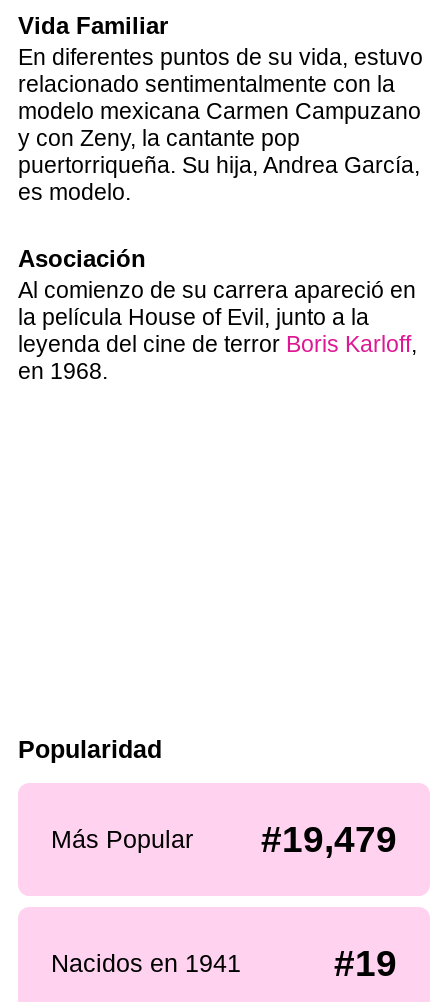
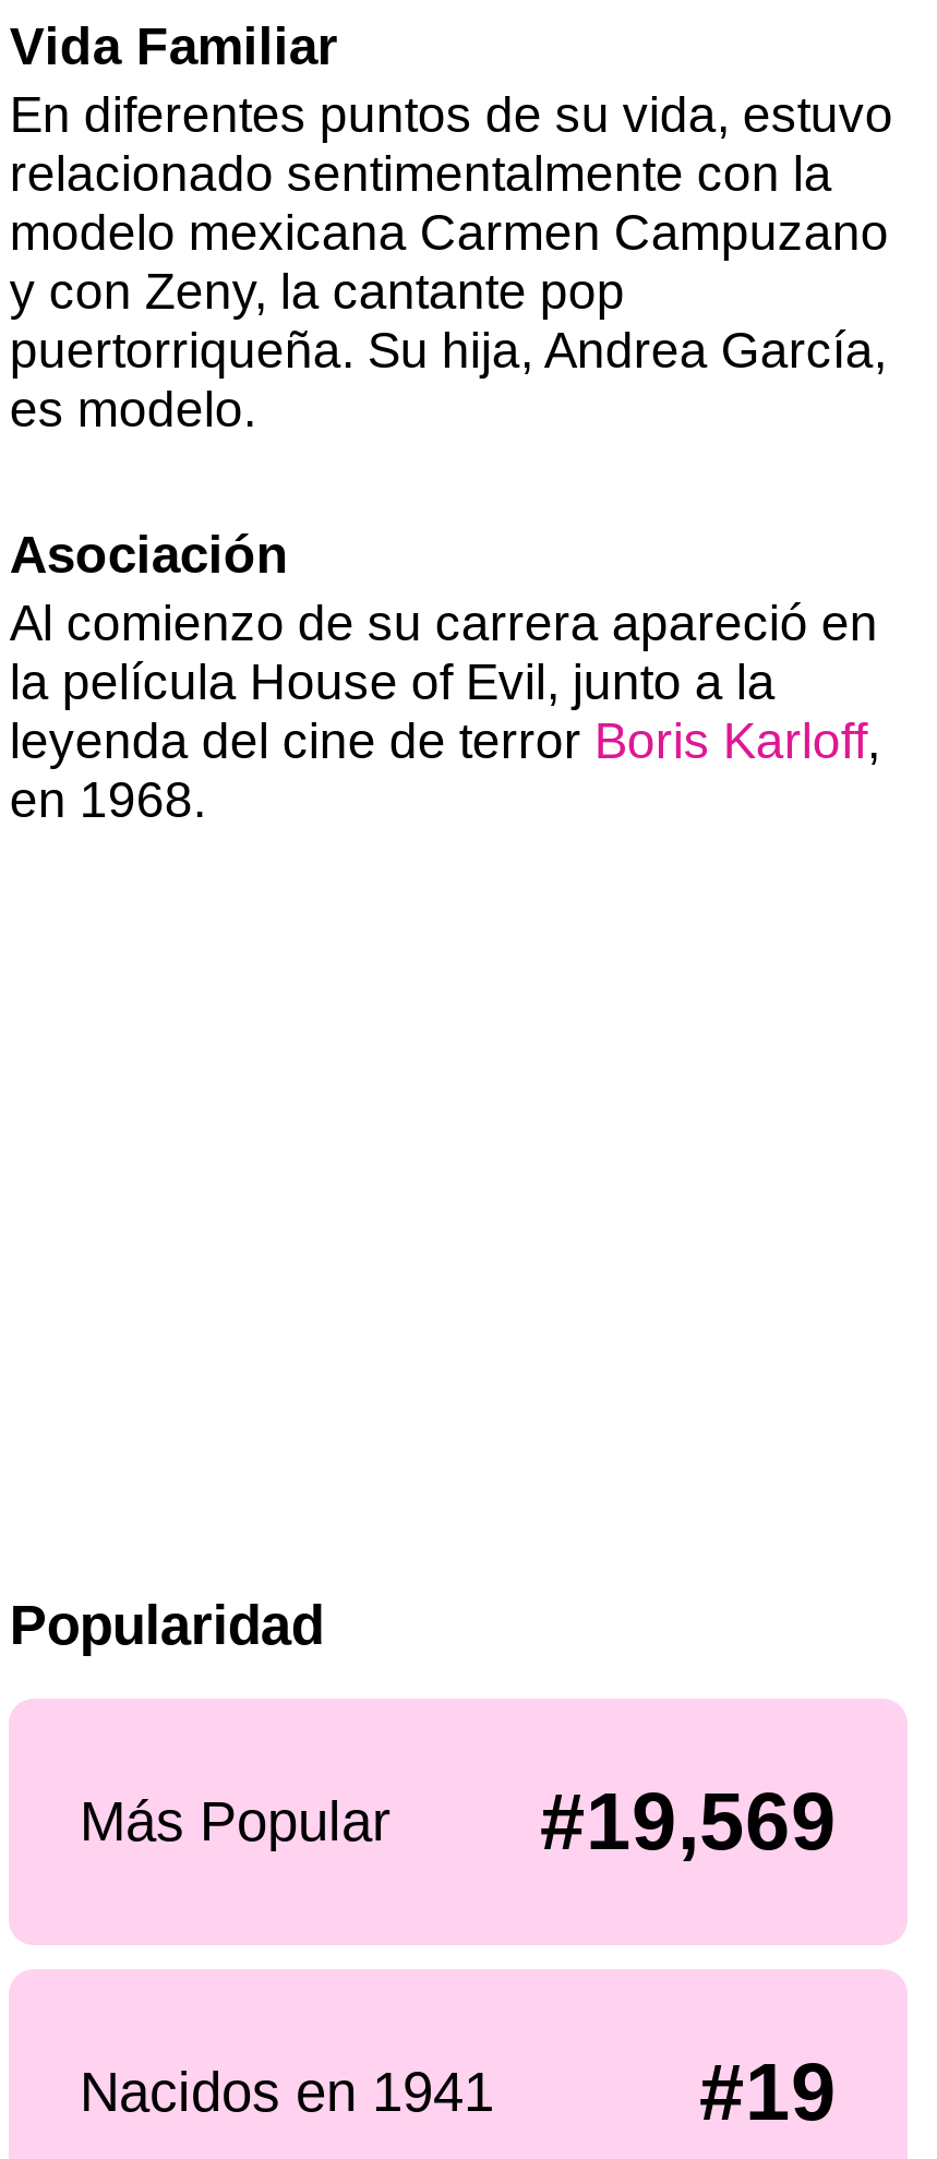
- #19,479
+ #19,569
